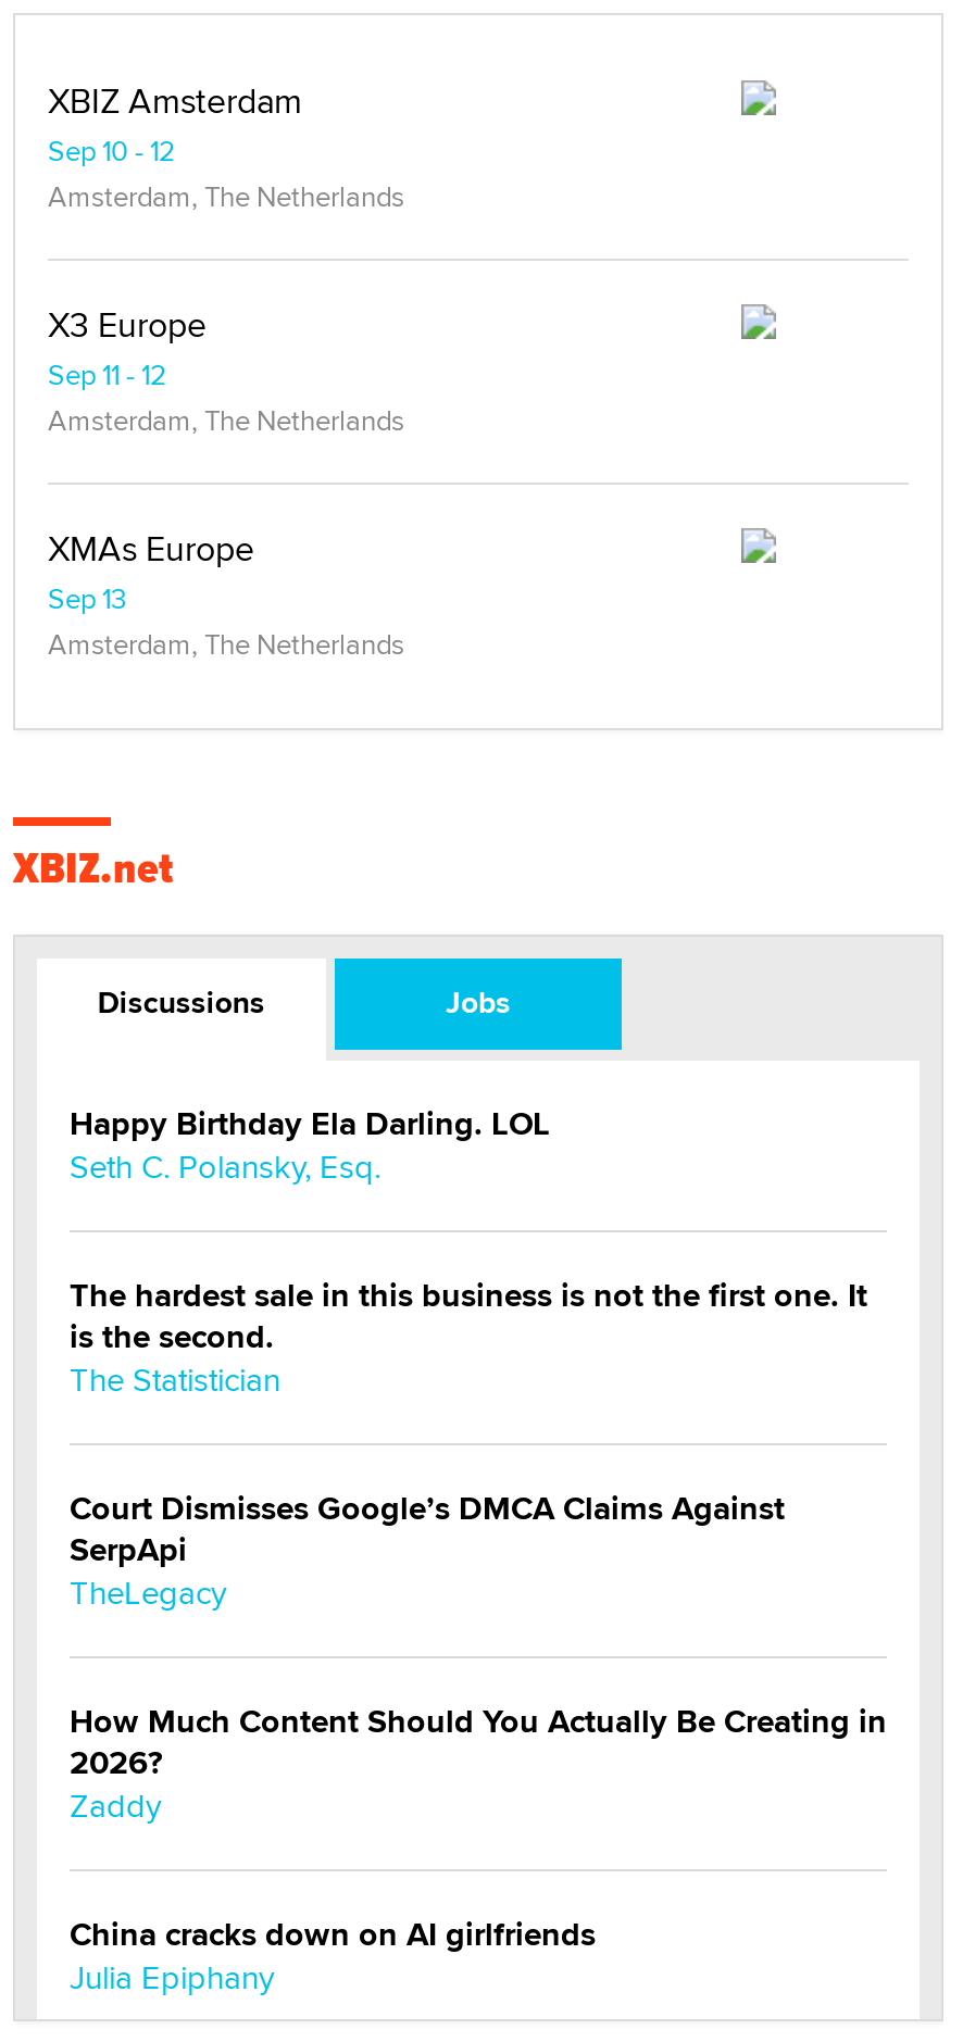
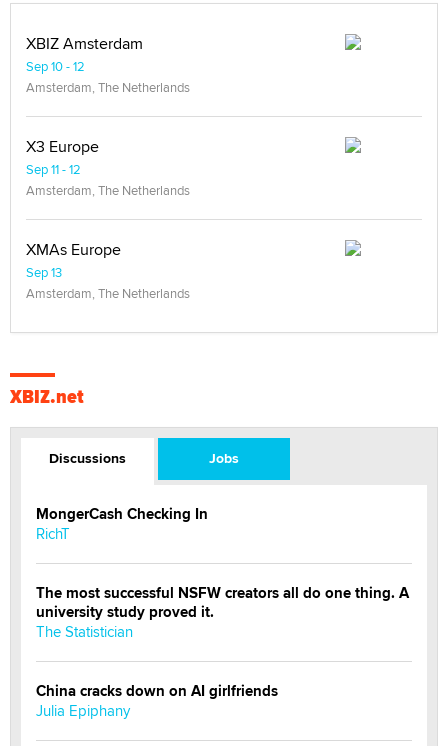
- Happy Birthday Ela Darling. LOL
- Seth C. Polansky, Esq.
+ MongerCash Checking In
+ RichT

- The hardest sale in this business is not the first one. It
- is the second.
+ The most successful NSFW creators all do one thing. A
+ university study proved it.

- Court Dismisses Google’s DMCA Claims Against
- SerpApi
- TheLegacy
- How Much Content Should You Actually Be Creating in
- 2026?
- Zaddy
